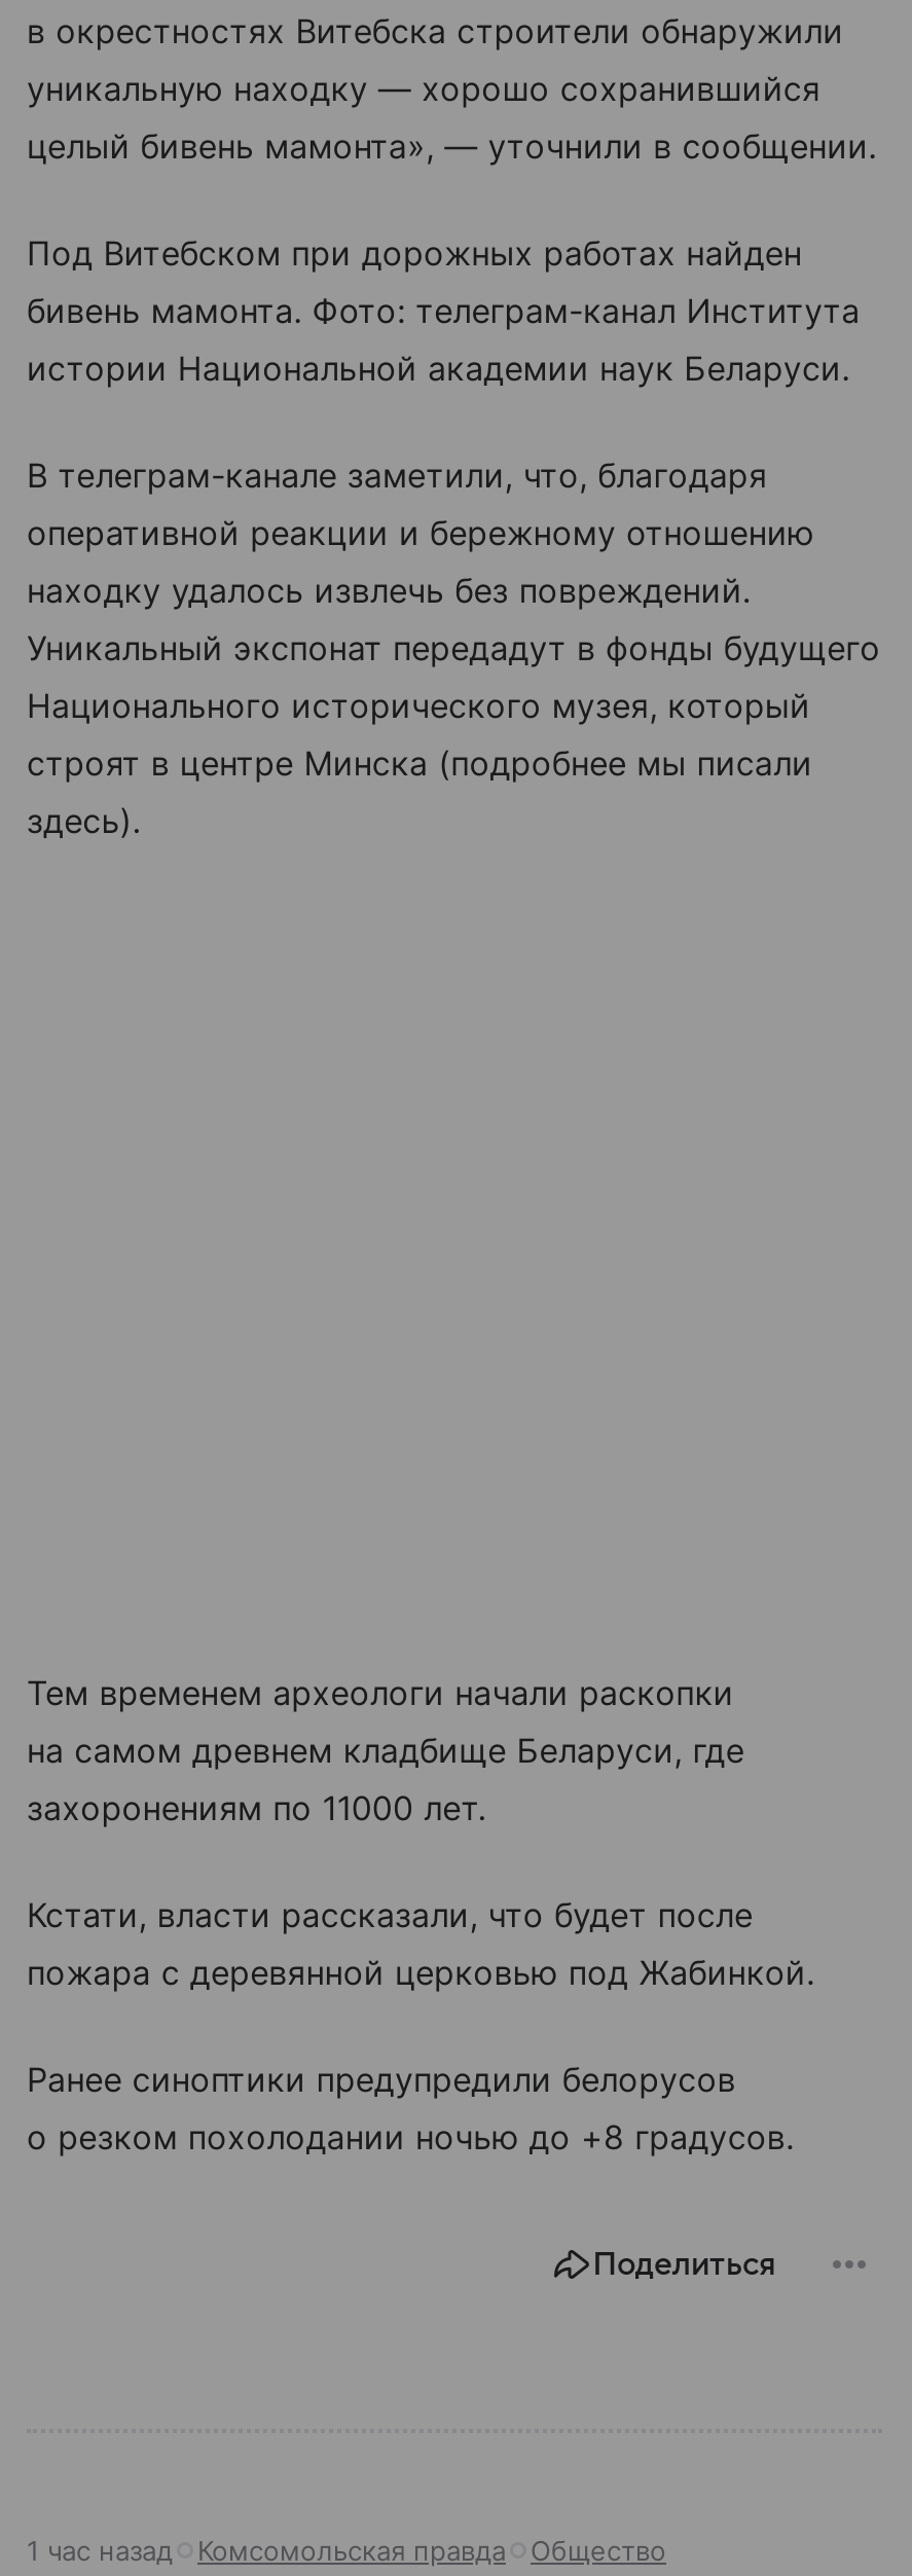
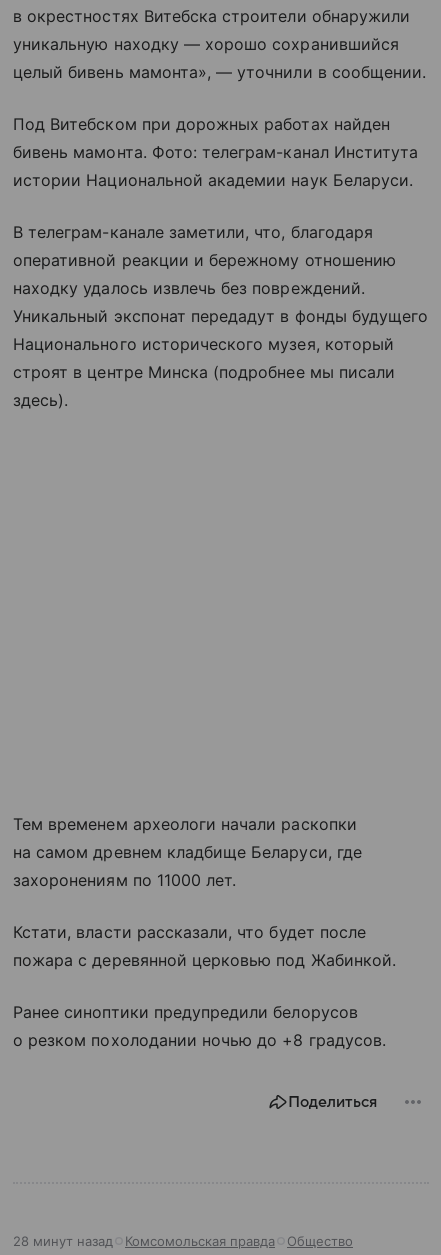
- 1 час назад Комсомольская правда Общество
+ 28 минут назад Комсомольская правда Общество
